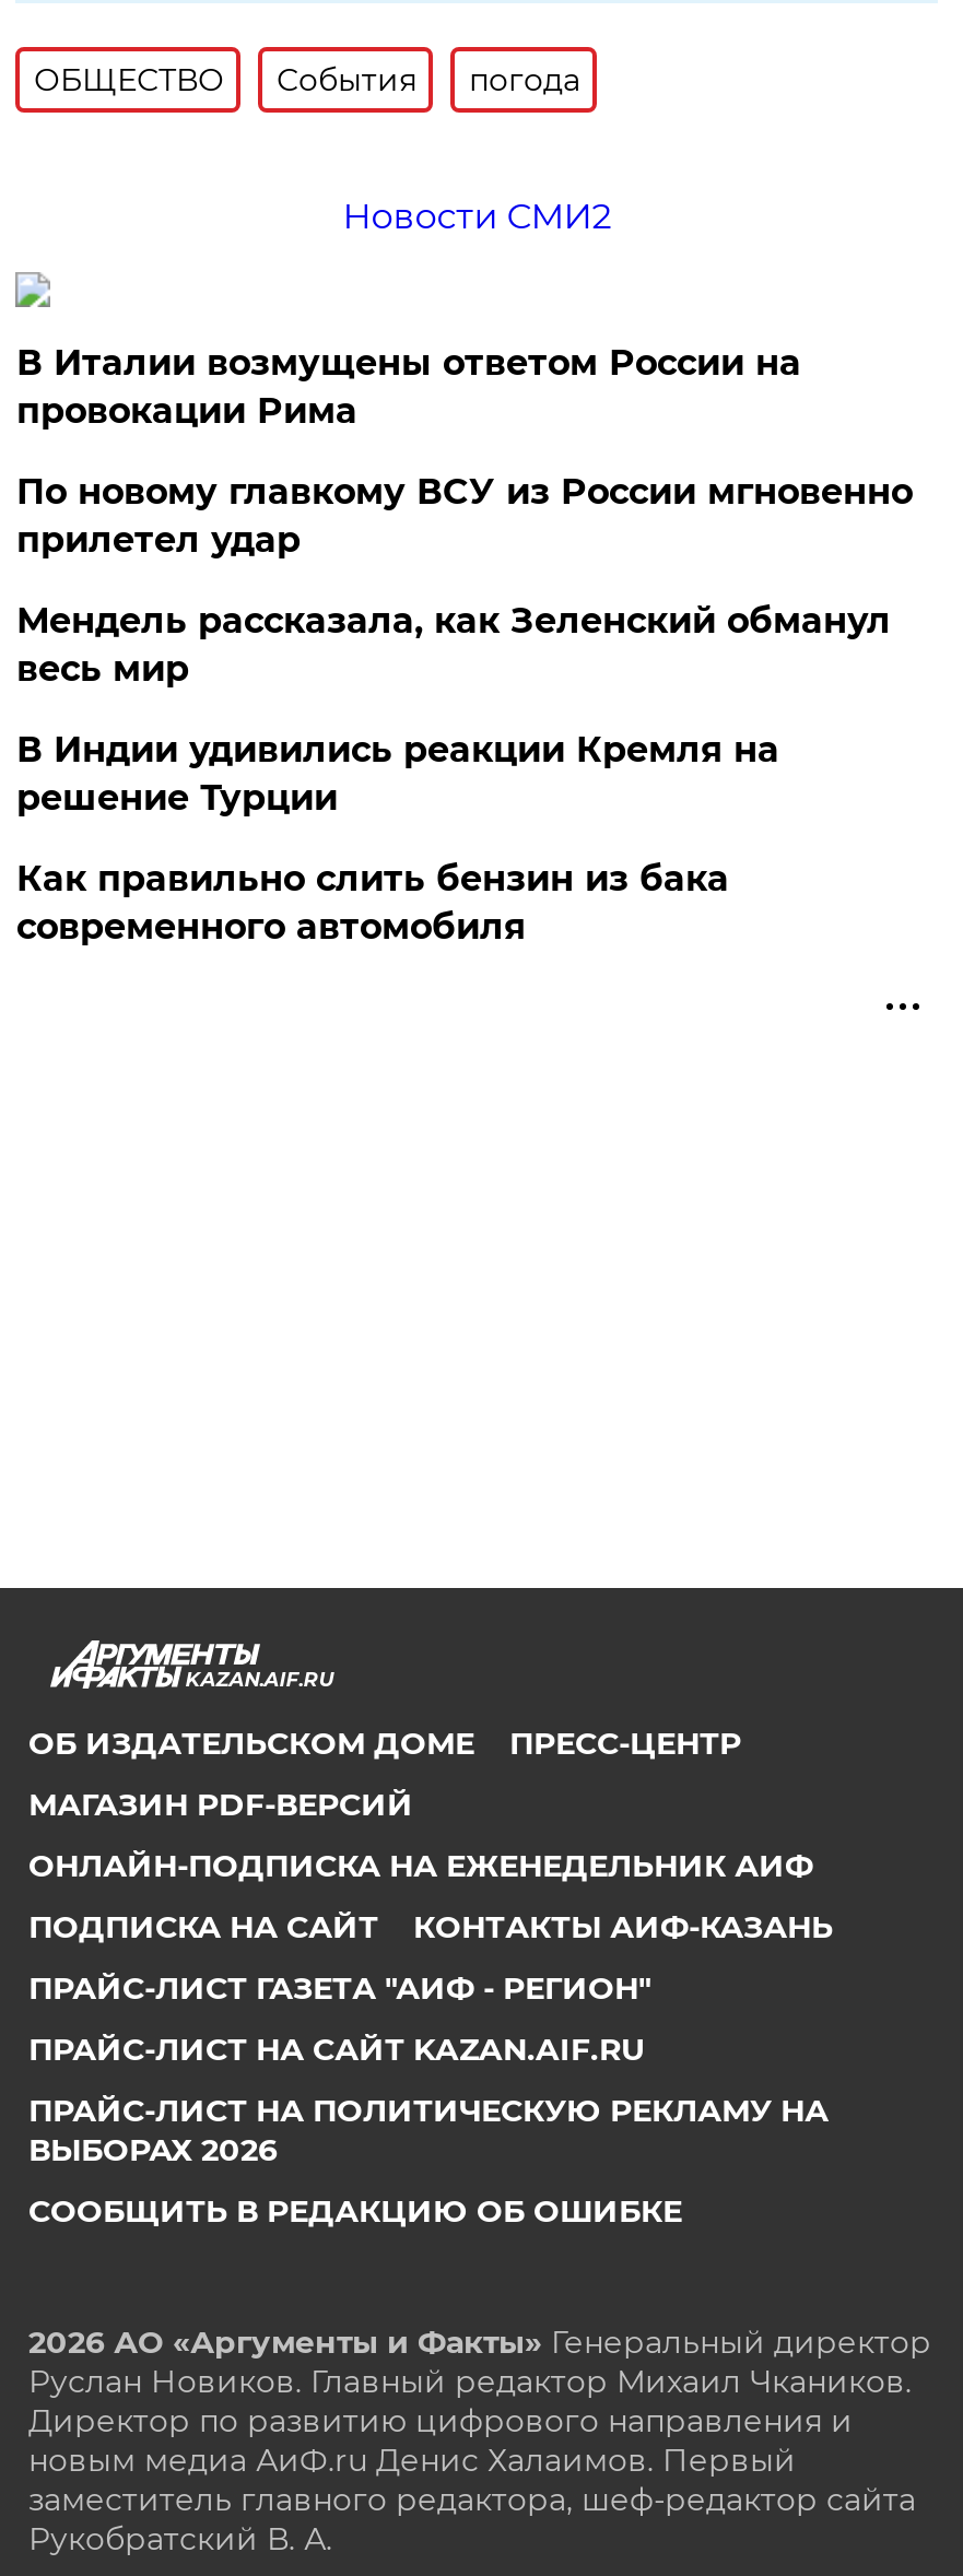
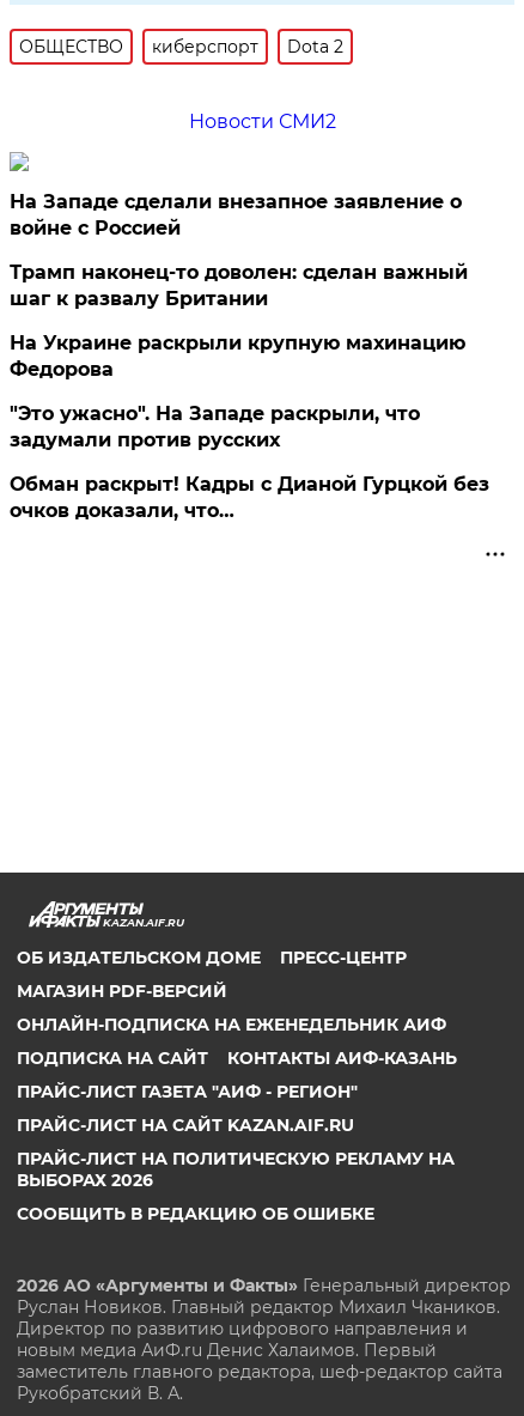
- События
- погода
+ киберспорт
+ Dota 2

- В Италии возмущены ответом России на
- провокации Рима
+ На Западе сделали внезапное заявление о
+ войне с Россией

- По новому главкому ВСУ из России мгновенно
- прилетел удар
+ Трамп наконец-то доволен: сделан важный
+ шаг к развалу Британии

- Мендель рассказала, как Зеленский обманул
- весь мир
+ На Украине раскрыли крупную махинацию
+ Федорова

- В Индии удивились реакции Кремля на
- решение Турции
+ "Это ужасно". На Западе раскрыли, что
+ задумали против русских

- Как правильно слить бензин из бака
- современного автомобиля
+ Обман раскрыт! Кадры с Дианой Гурцкой без
+ очков доказали, что…
